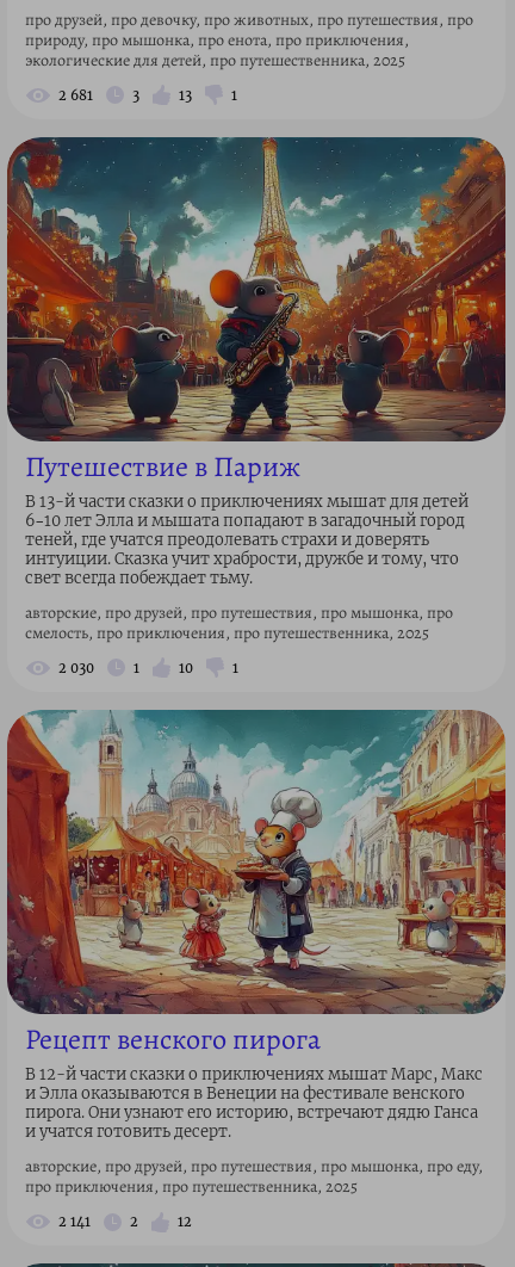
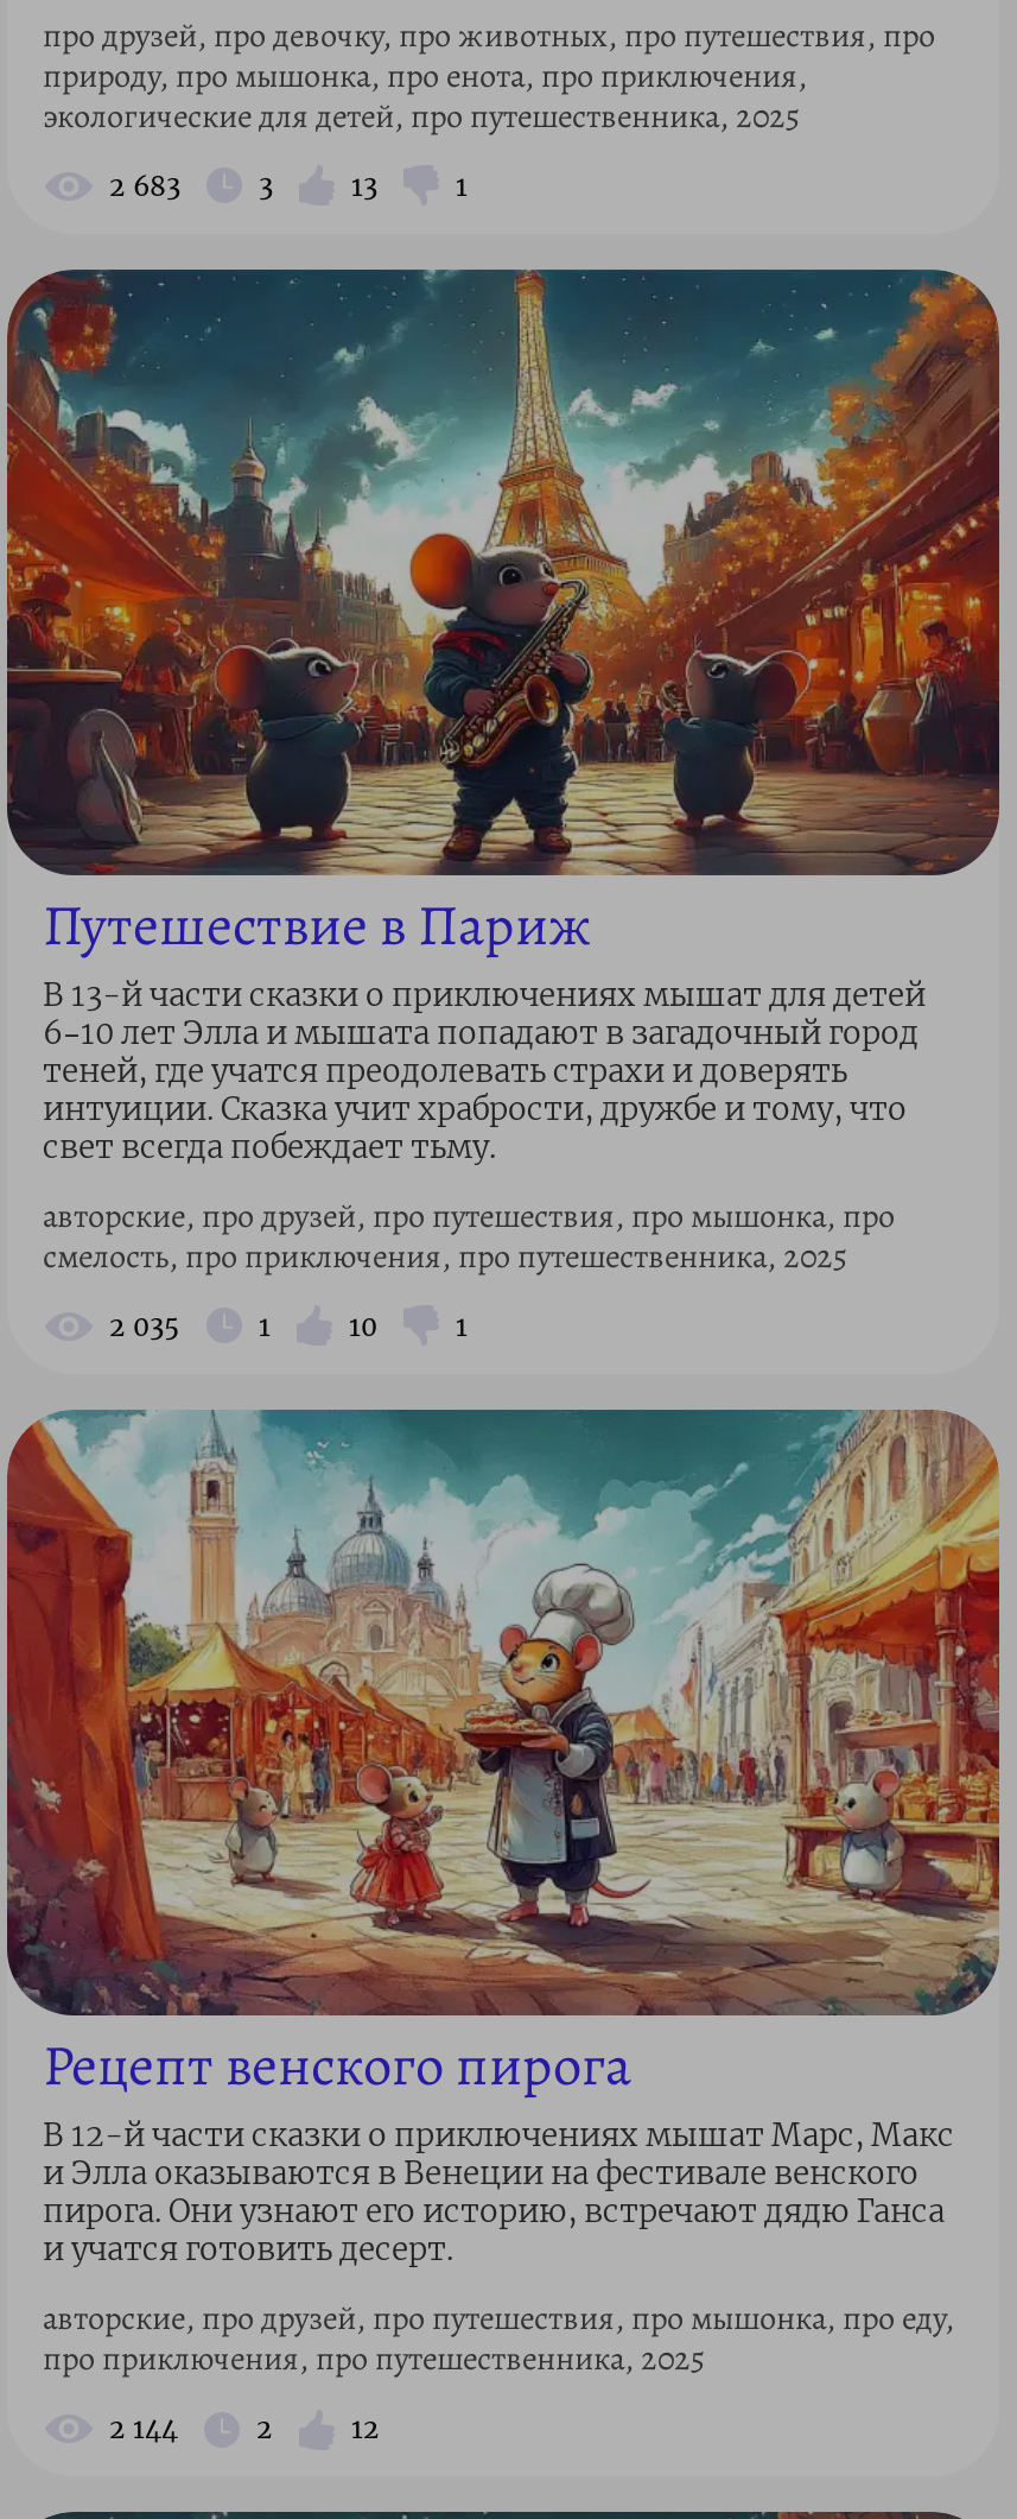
- 2 681
+ 2 683

- 2 030
+ 2 035

- 2 141
+ 2 144
